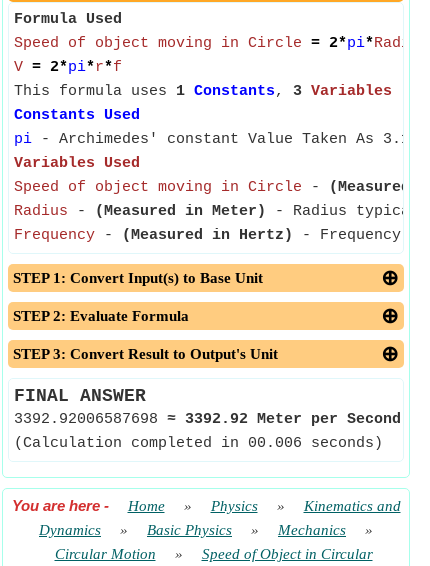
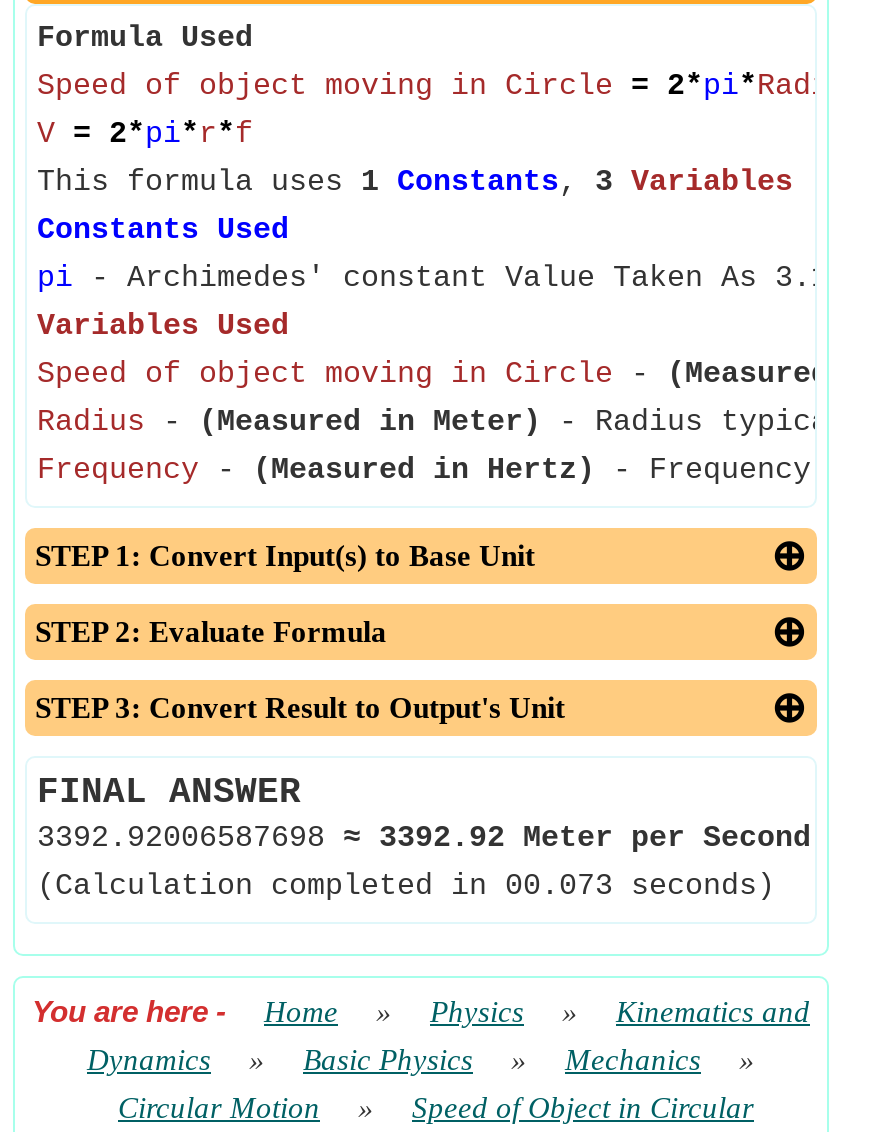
- (Calculation completed in 00.006 seconds)
+ (Calculation completed in 00.073 seconds)
